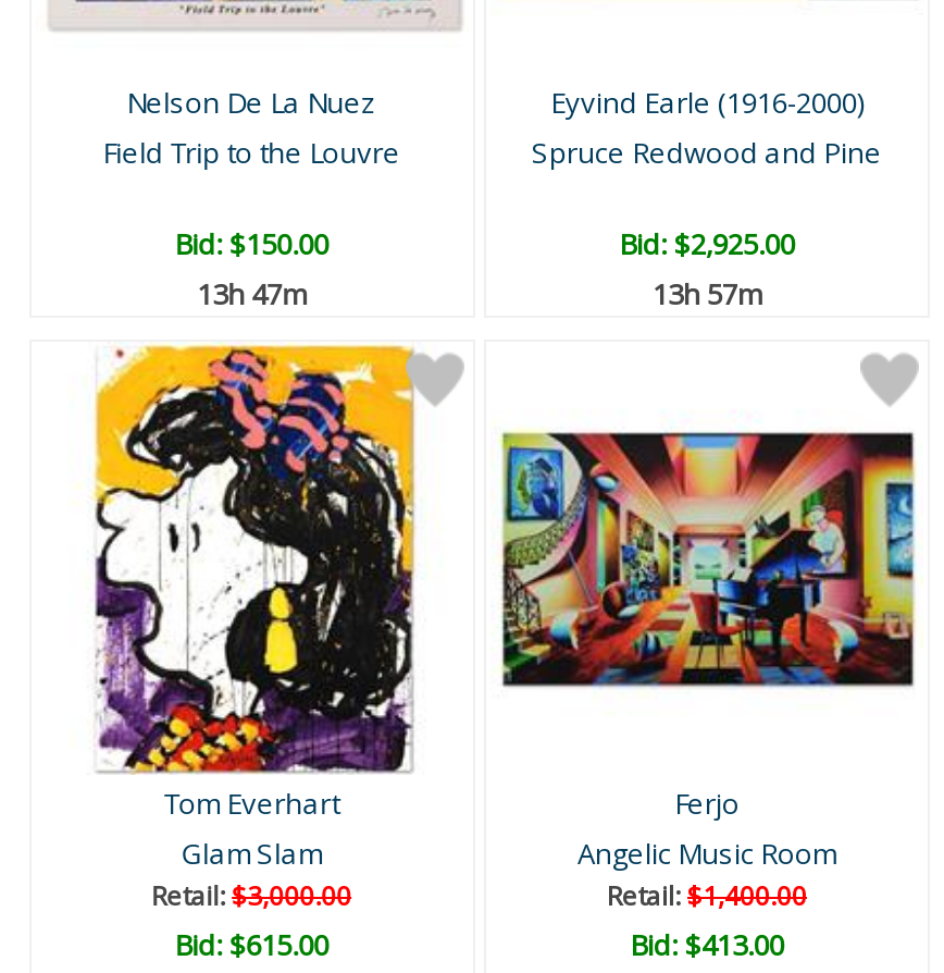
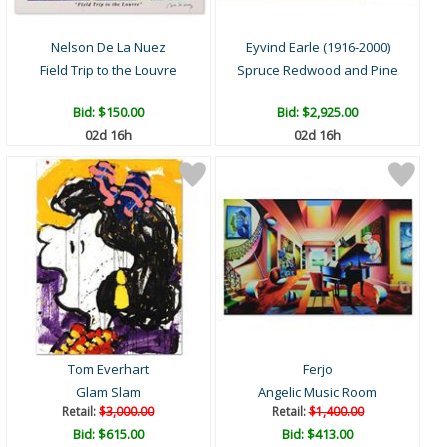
- 13h 47m
+ 02d 16h

- 13h 57m
+ 02d 16h
